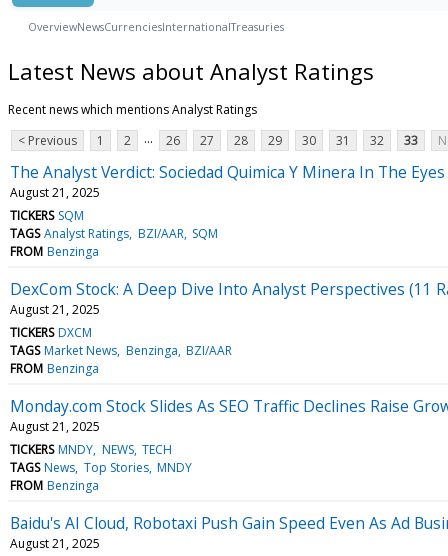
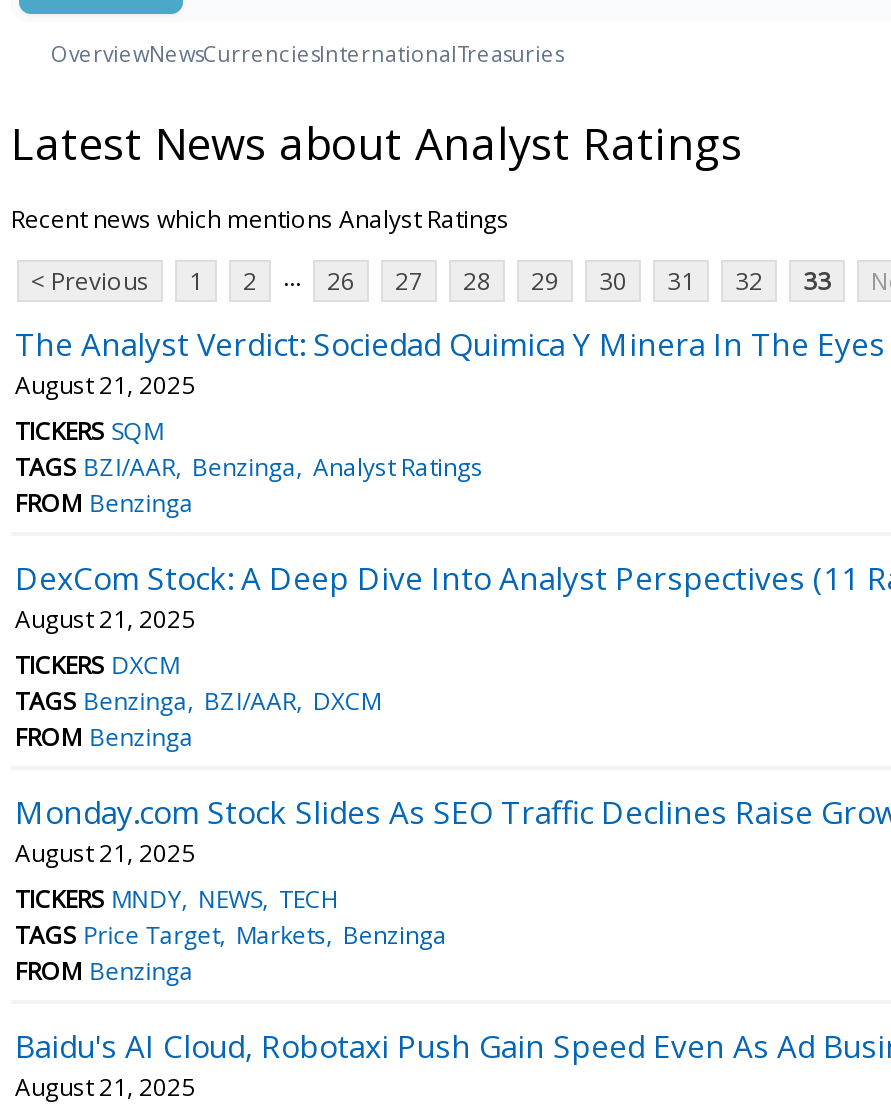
- TAGS Analyst Ratings BZI/AAR SQM
+ TAGS BZI/AAR Benzinga Analyst Ratings

- TAGS Market News Benzinga BZI/AAR
+ TAGS Benzinga BZI/AAR DXCM

- TAGS News Top Stories MNDY
+ TAGS Price Target Markets Benzinga
